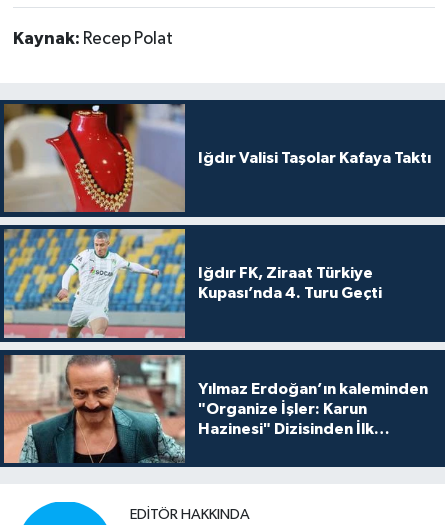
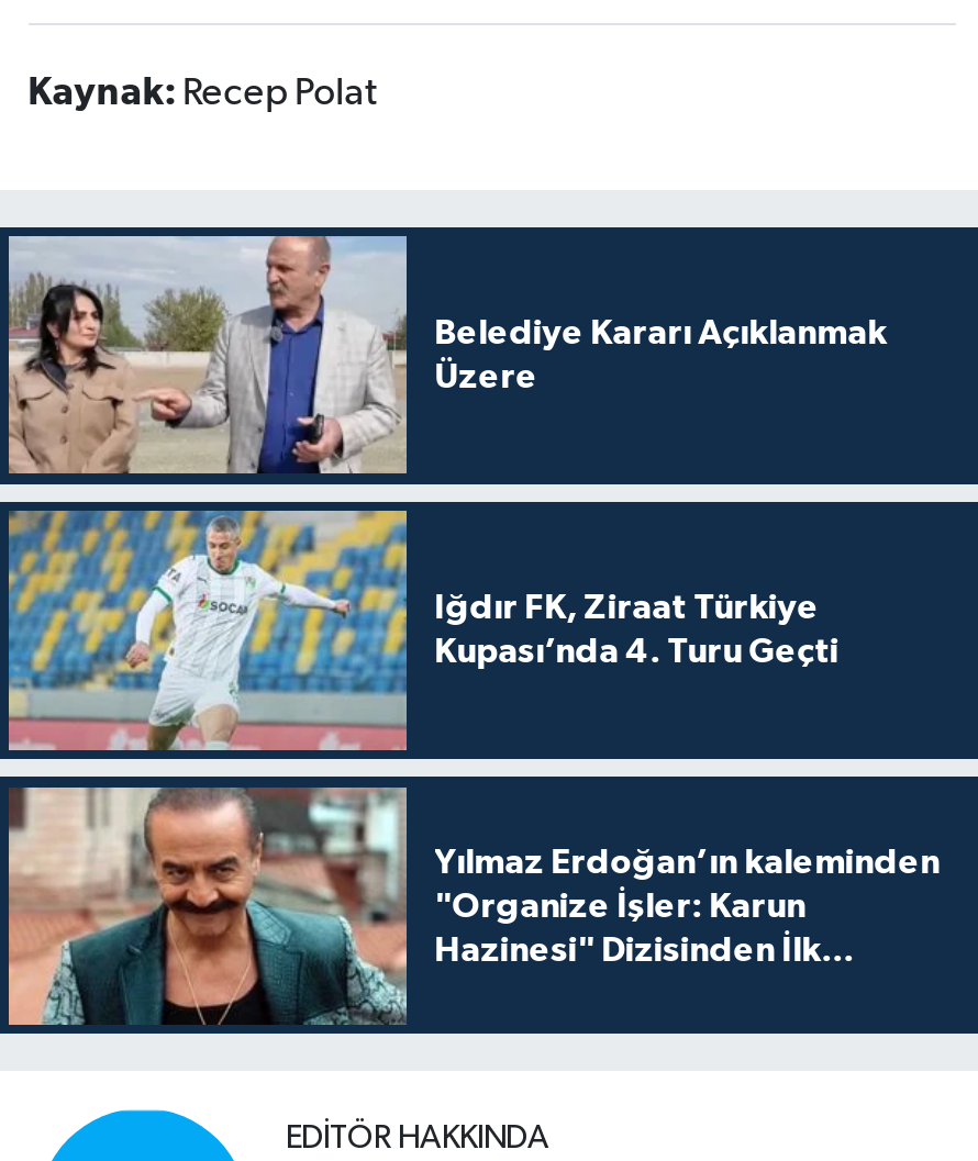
- [image]
- Iğdır Valisi Taşolar Kafaya Taktı
+ [image]
+ Belediye Kararı Açıklanmak
+ Üzere
